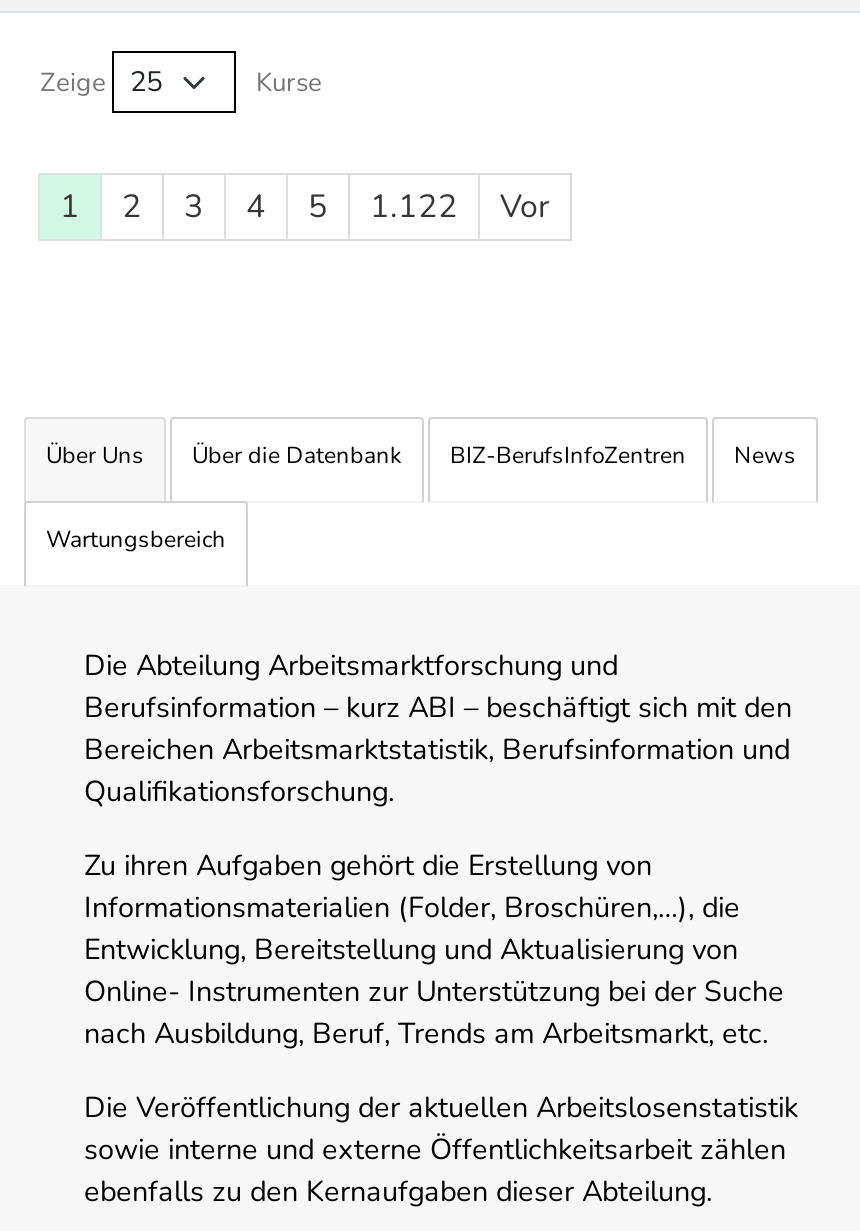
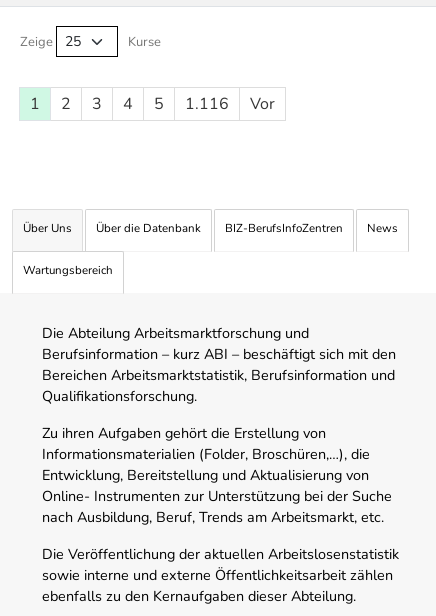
- 1 2 3 4 5 1.122 Vor
+ 1 2 3 4 5 1.116 Vor
